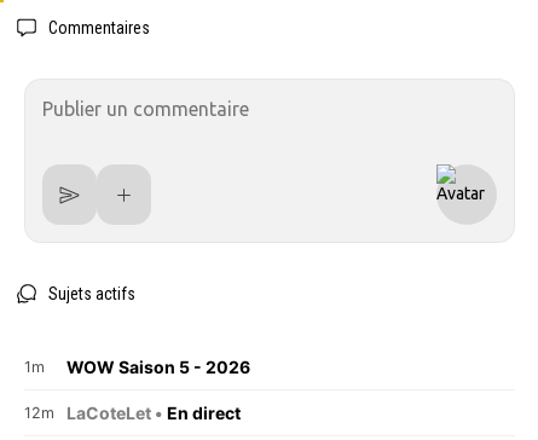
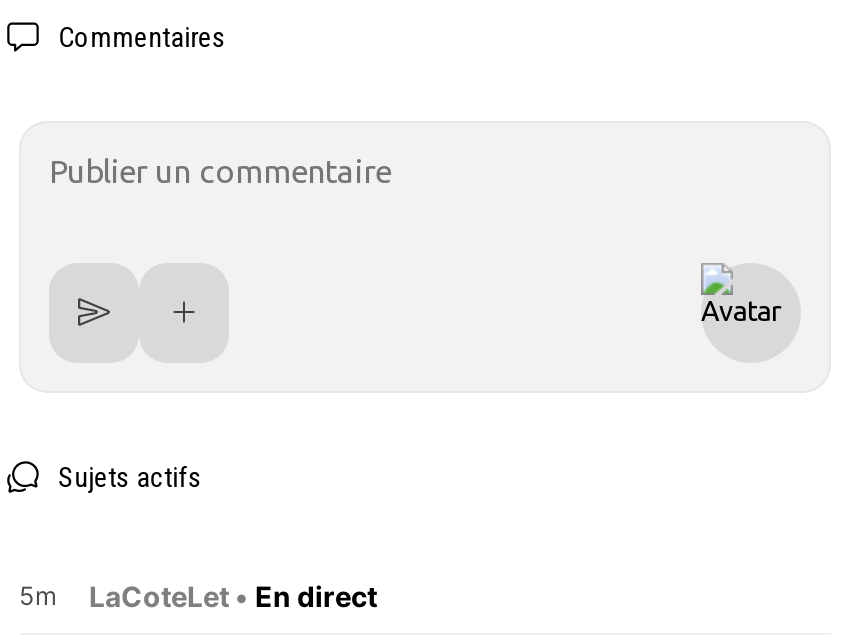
- 1m
- WOW Saison 5 - 2026
- 12m
+ 5m
